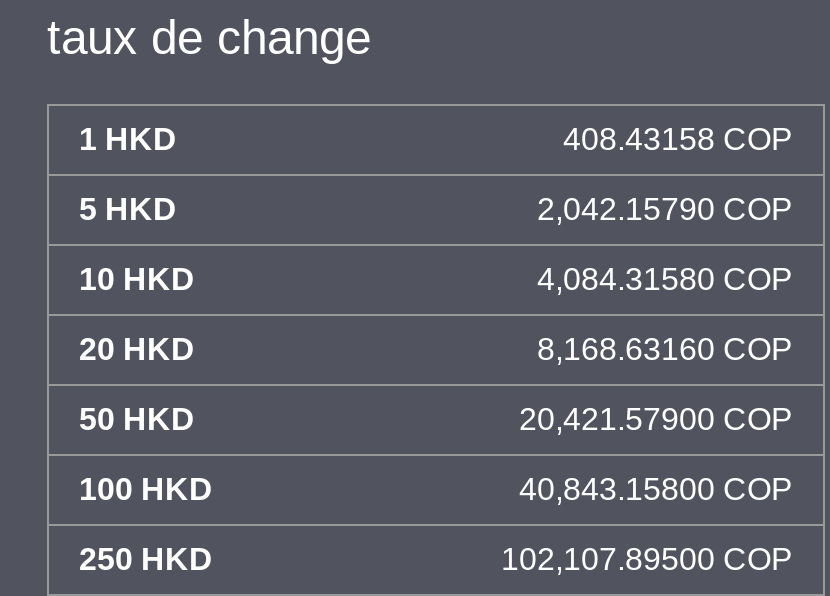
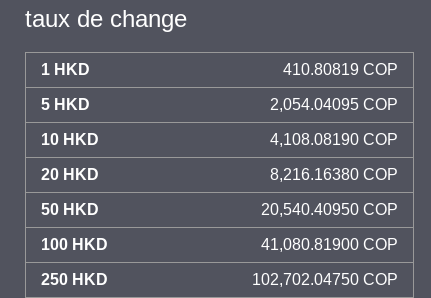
- 408.43158 COP
+ 410.80819 COP

- 2,042.15790 COP
+ 2,054.04095 COP

- 4,084.31580 COP
+ 4,108.08190 COP

- 8,168.63160 COP
+ 8,216.16380 COP

- 20,421.57900 COP
+ 20,540.40950 COP

- 40,843.15800 COP
+ 41,080.81900 COP

- 102,107.89500 COP
+ 102,702.04750 COP
